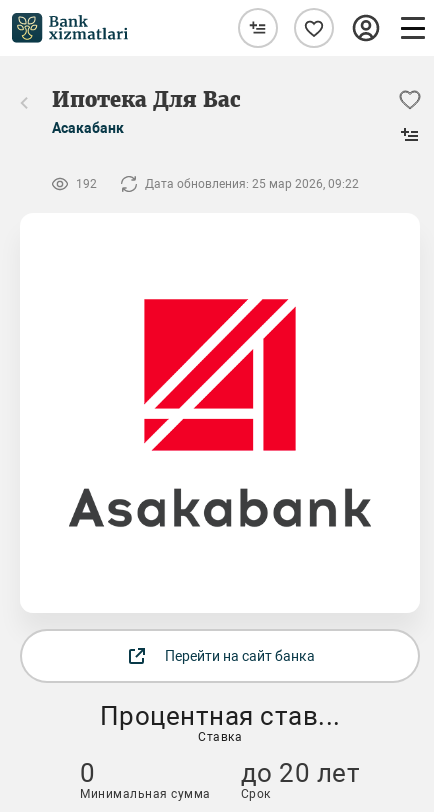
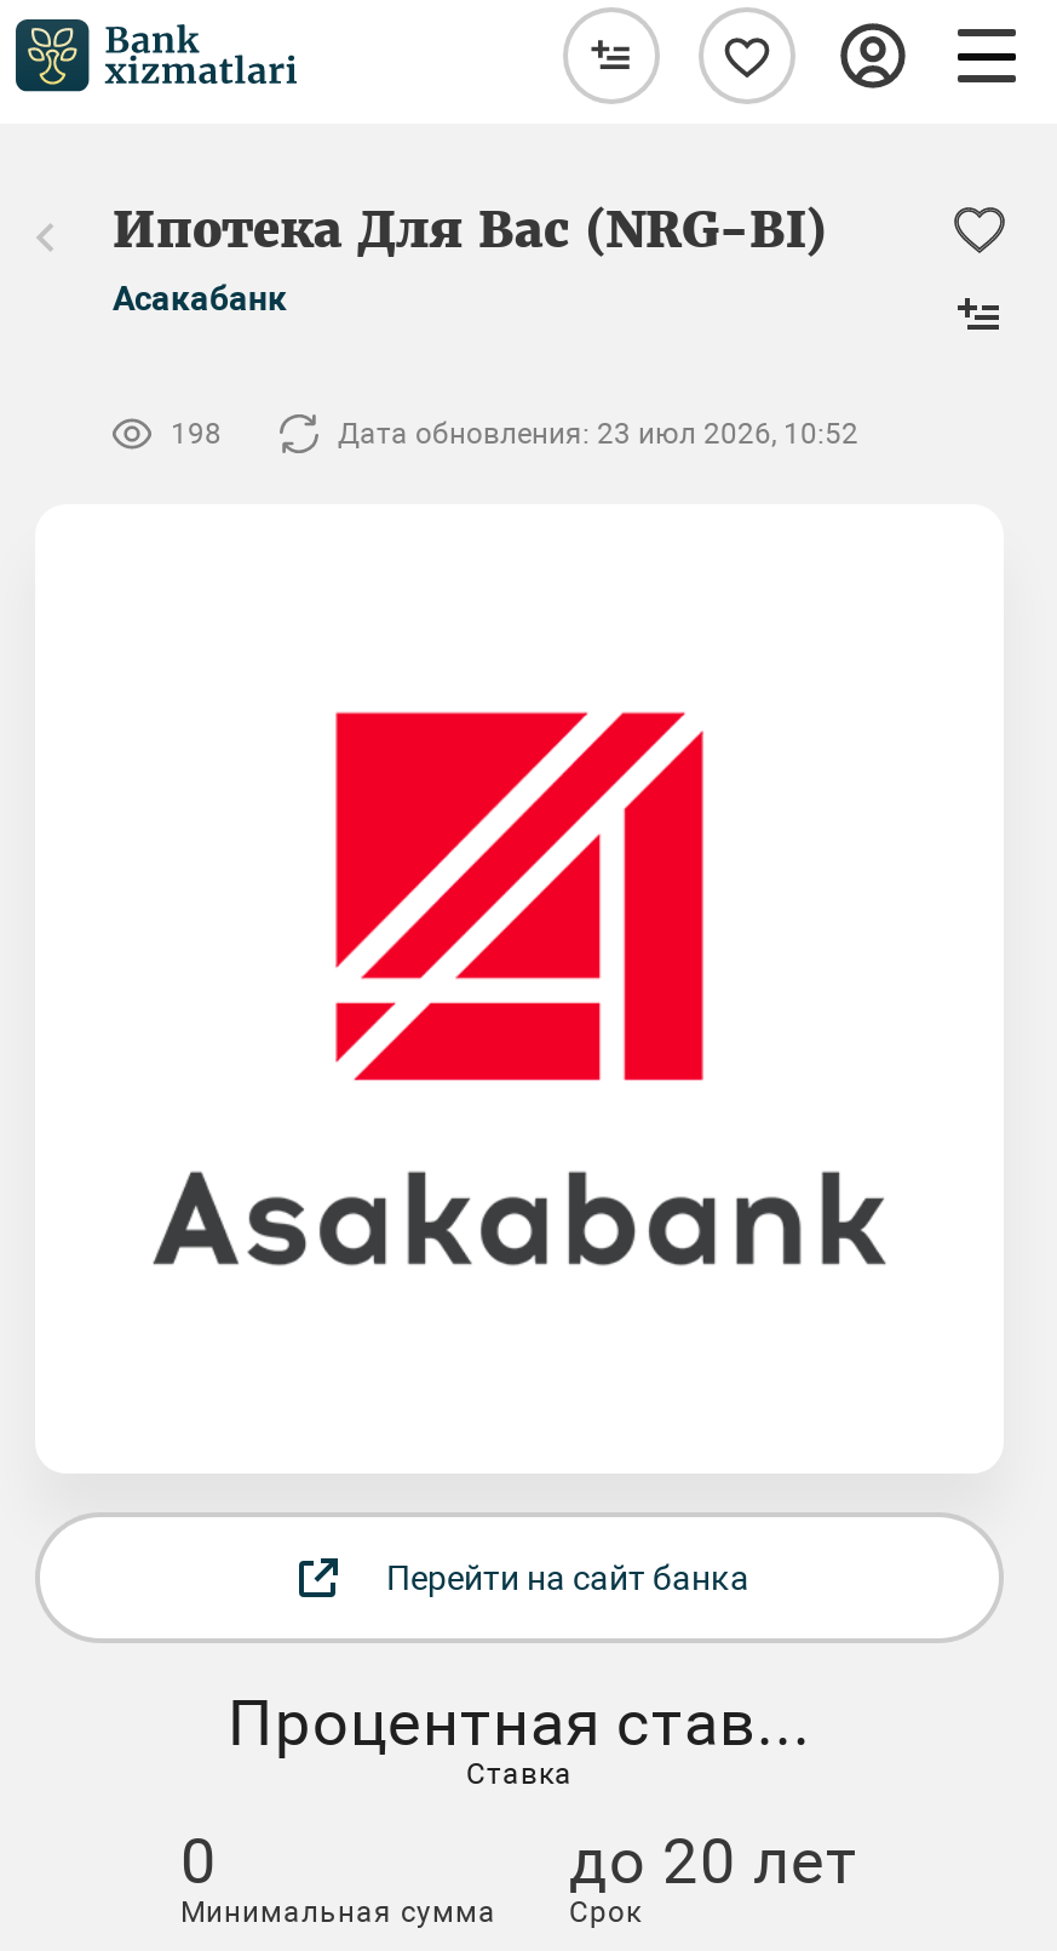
- Ипотека Для Вас
+ Ипотека Для Вас (NRG-BI)

- 192
+ 198

- Дата обновления: 25 мар 2026, 09:22
+ Дата обновления: 23 июл 2026, 10:52
